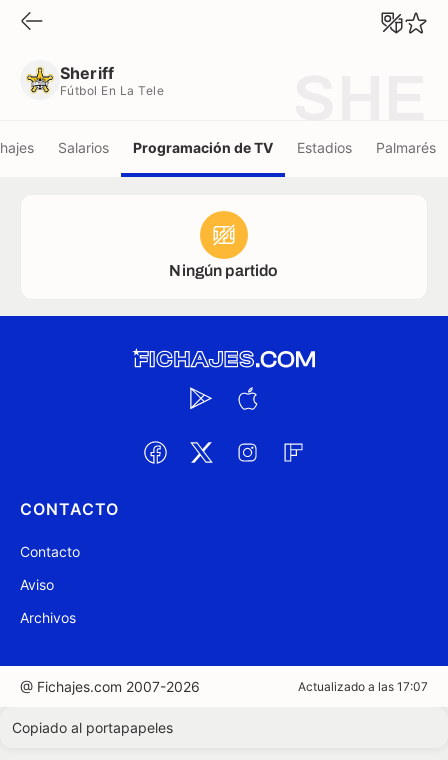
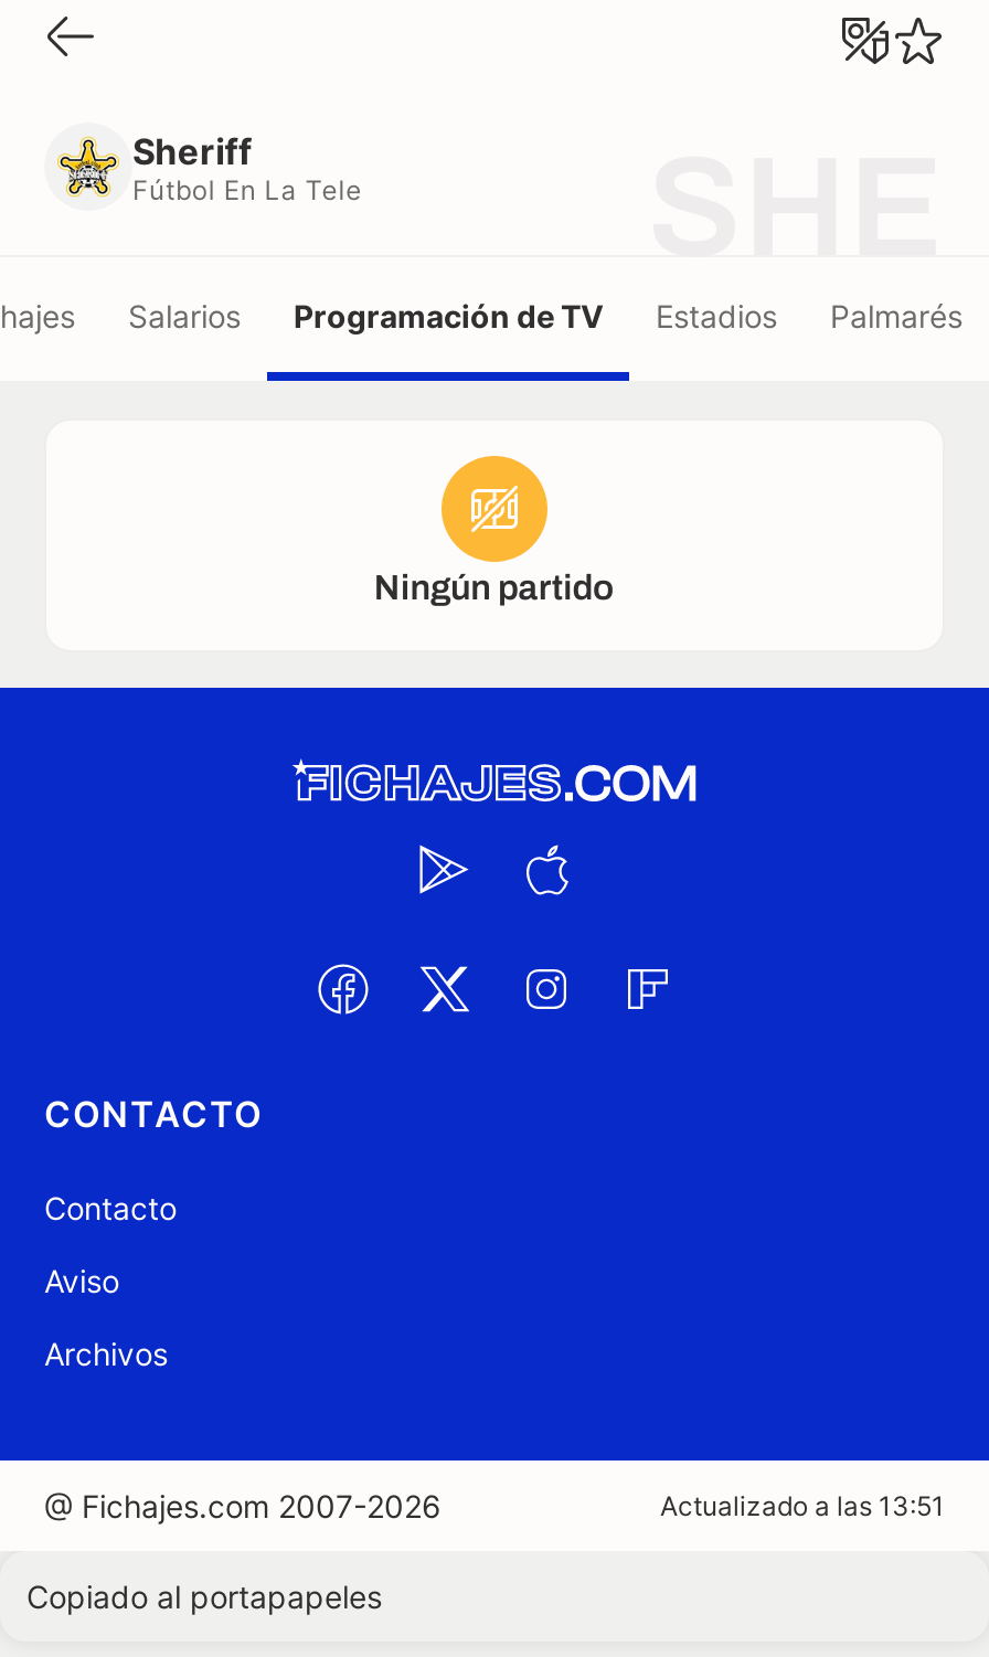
- Actualizado a las 17:07
+ Actualizado a las 13:51
